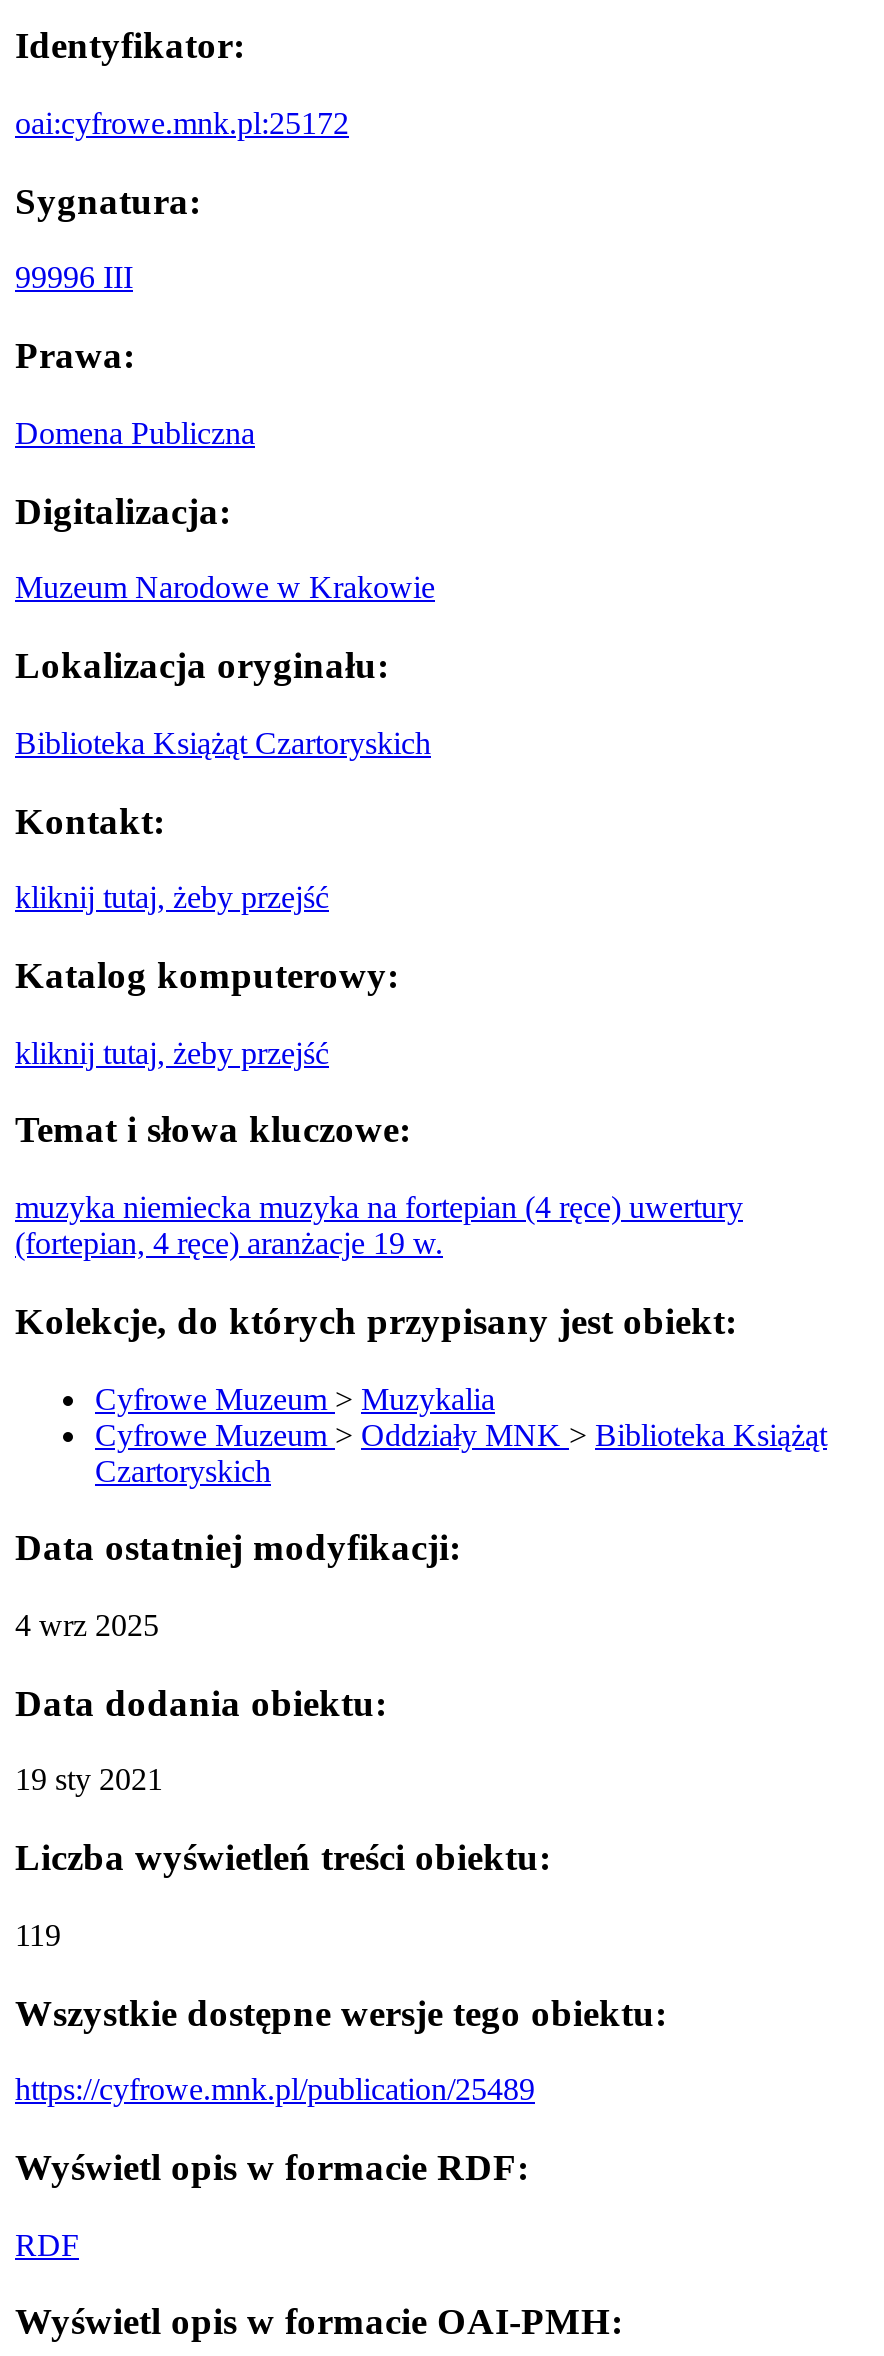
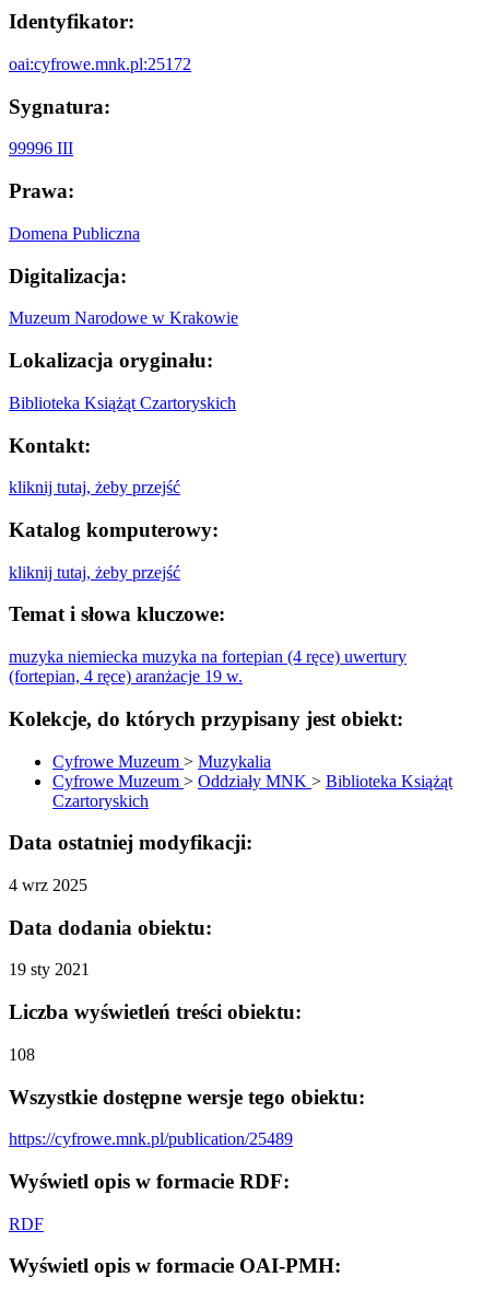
- 119
+ 108
